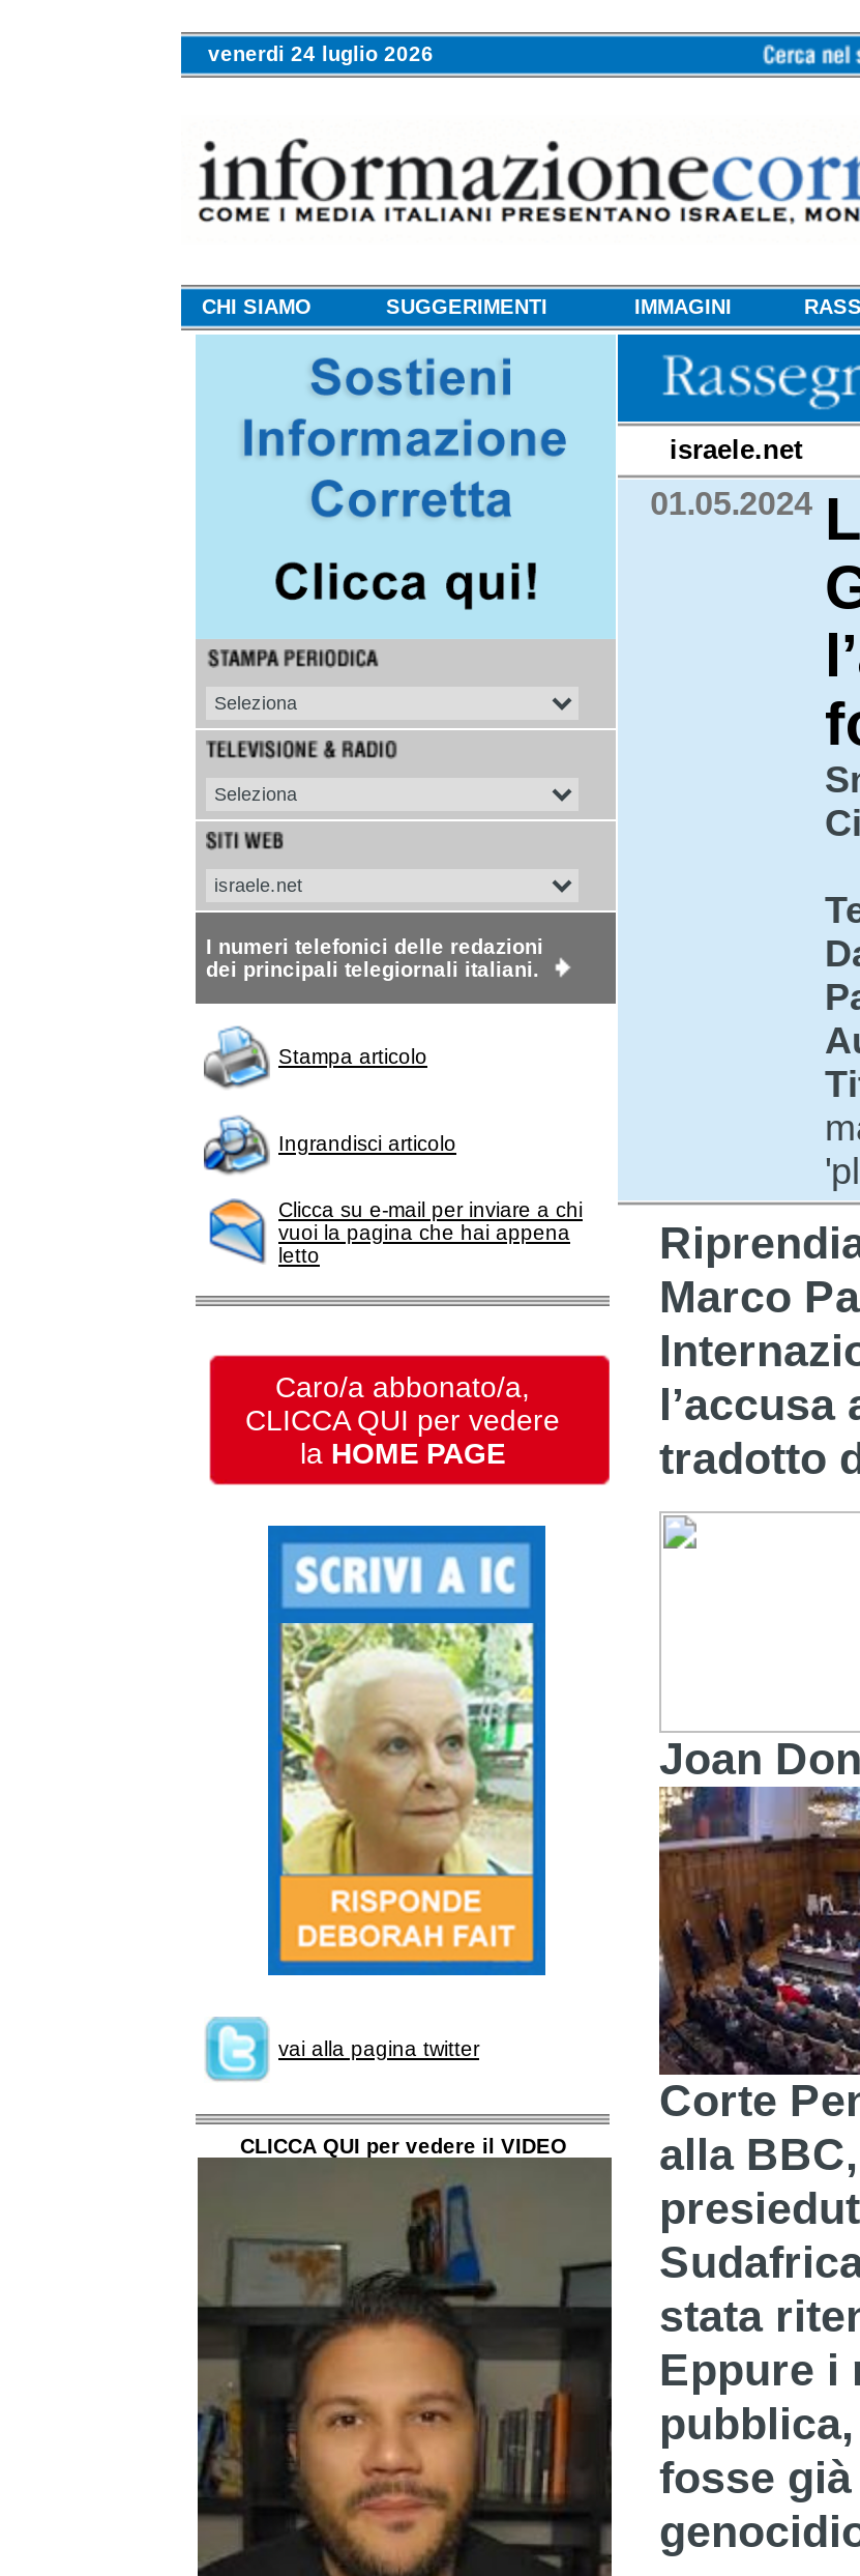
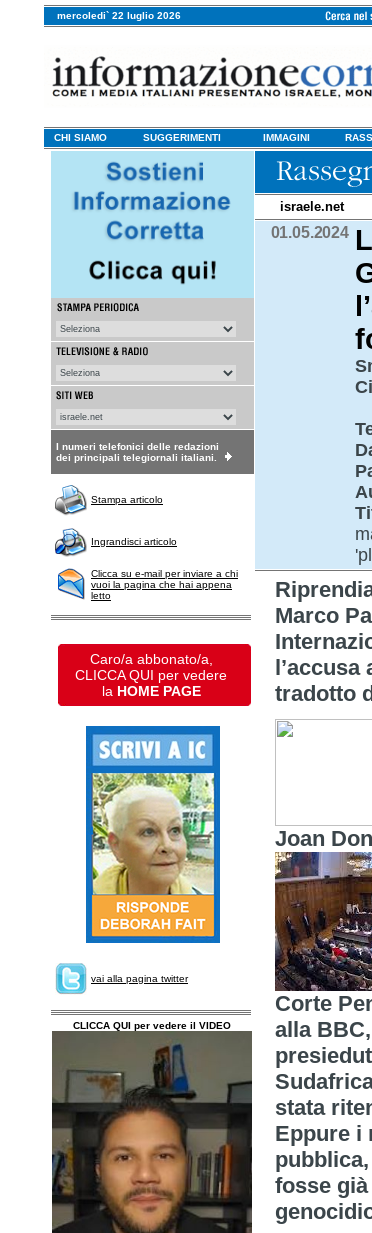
- venerdi 24 luglio 2026
+ mercoledi` 22 luglio 2026
